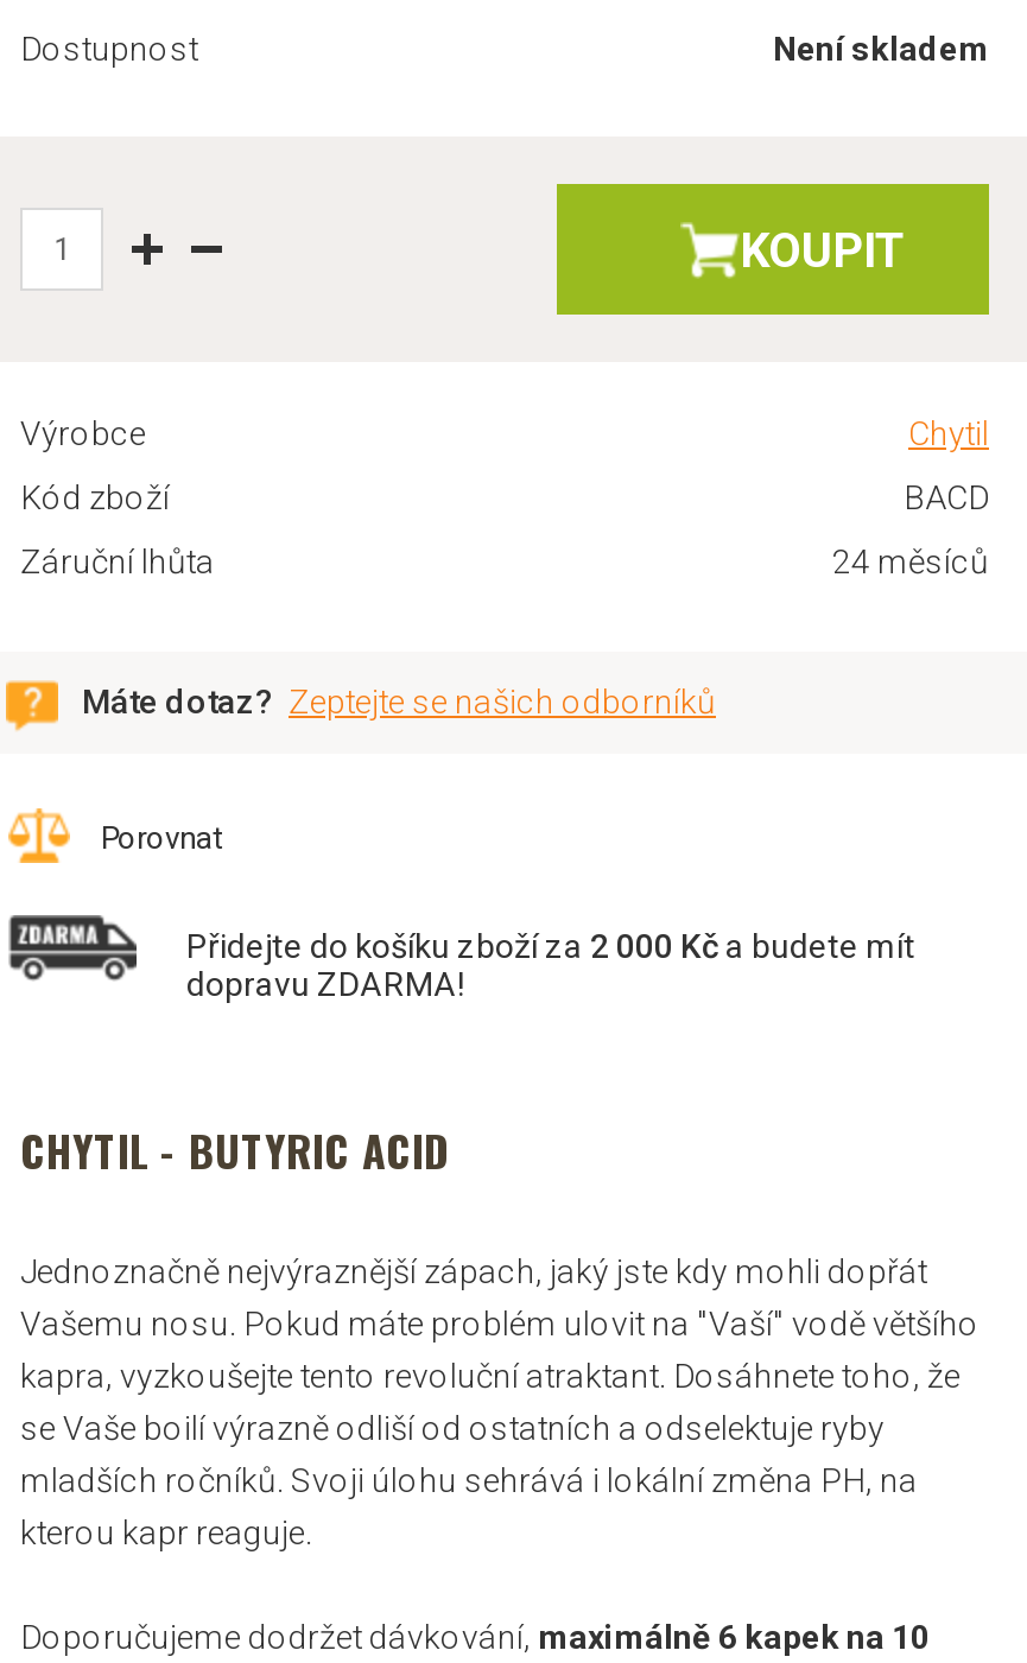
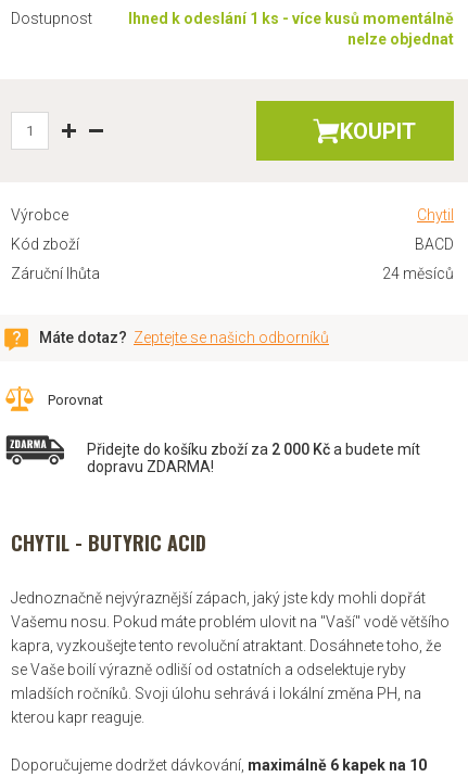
- Není skladem
+ Ihned k odeslání 1 ks - více kusů momentálně
+ nelze objednat
